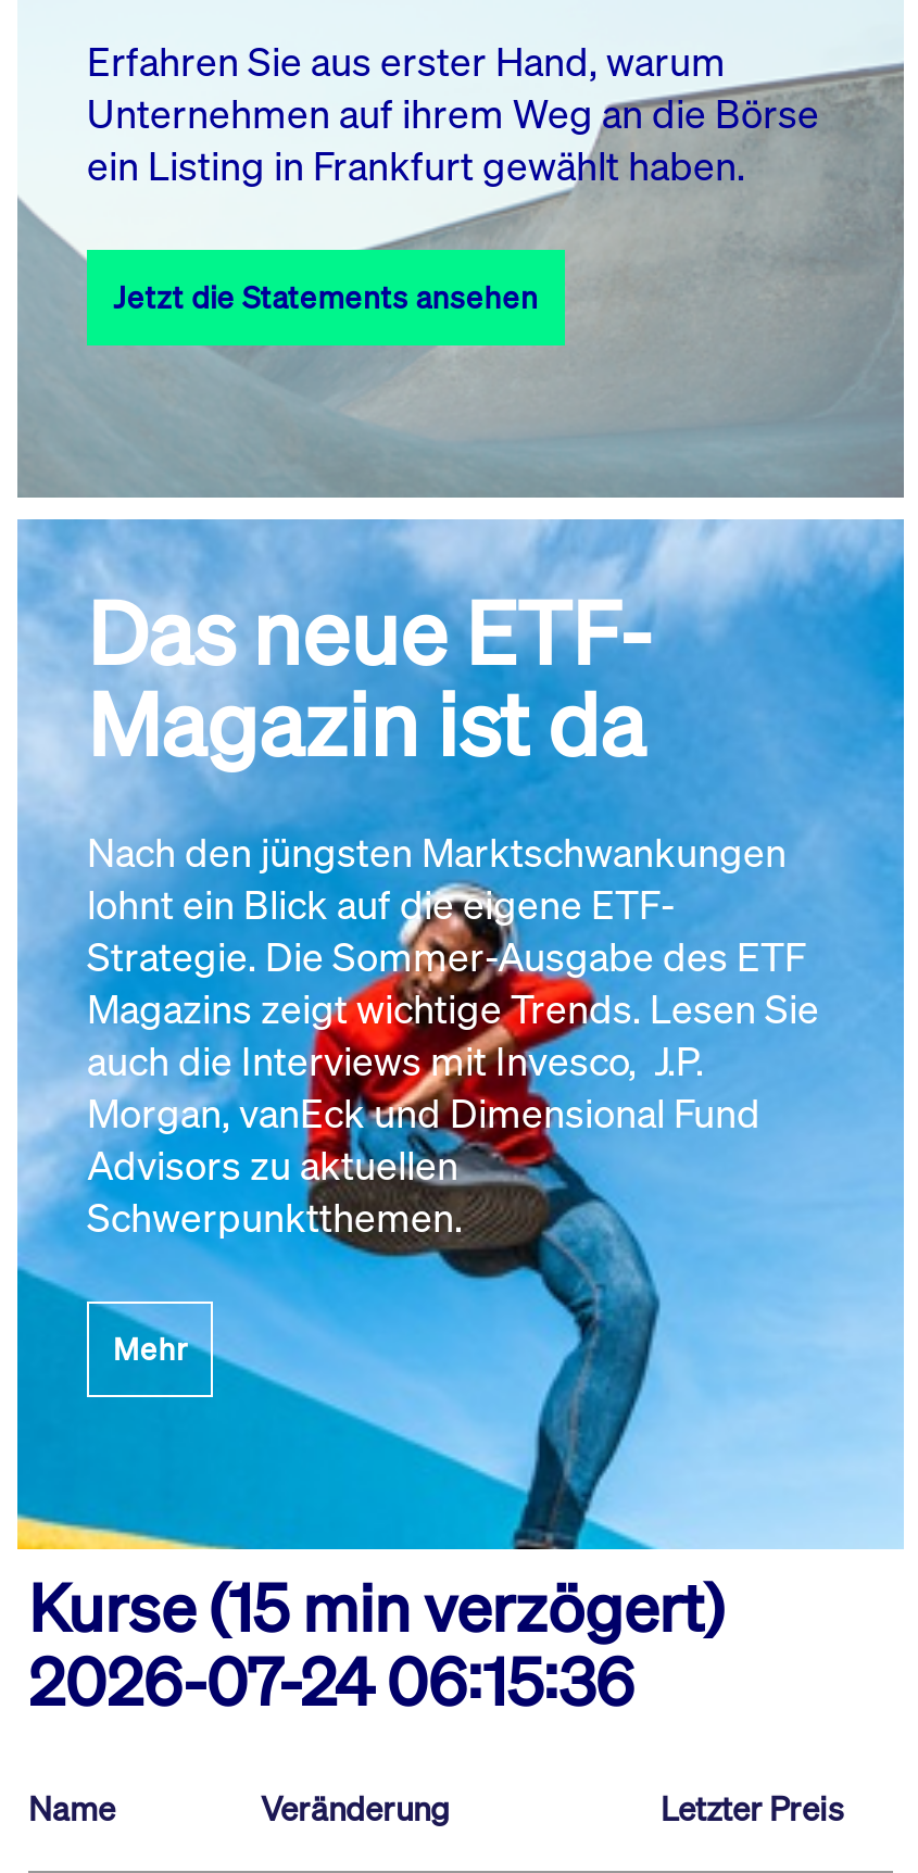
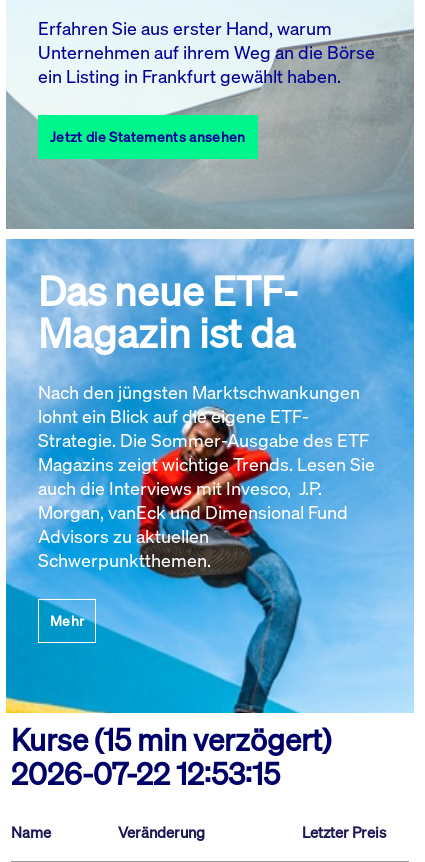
- 2026-07-24 06:15:36
+ 2026-07-22 12:53:15
